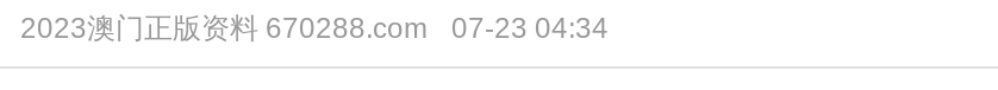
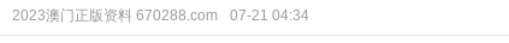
- 2023澳门正版资料 670288.com 07-23 04:34
+ 2023澳门正版资料 670288.com 07-21 04:34
